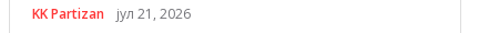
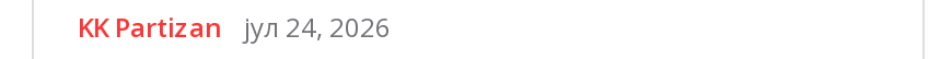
- KK Partizan јул 21, 2026
+ KK Partizan јул 24, 2026
